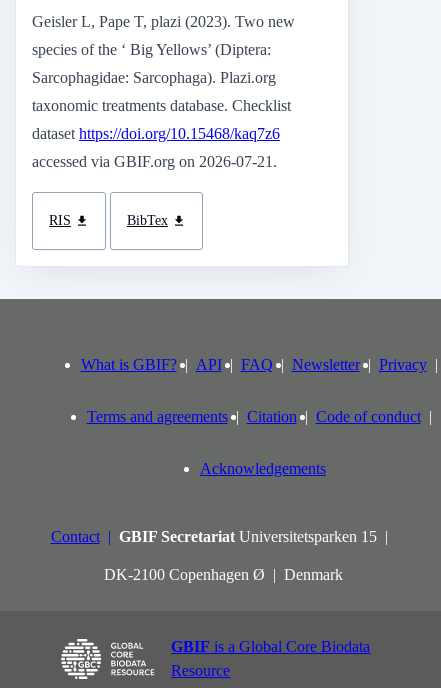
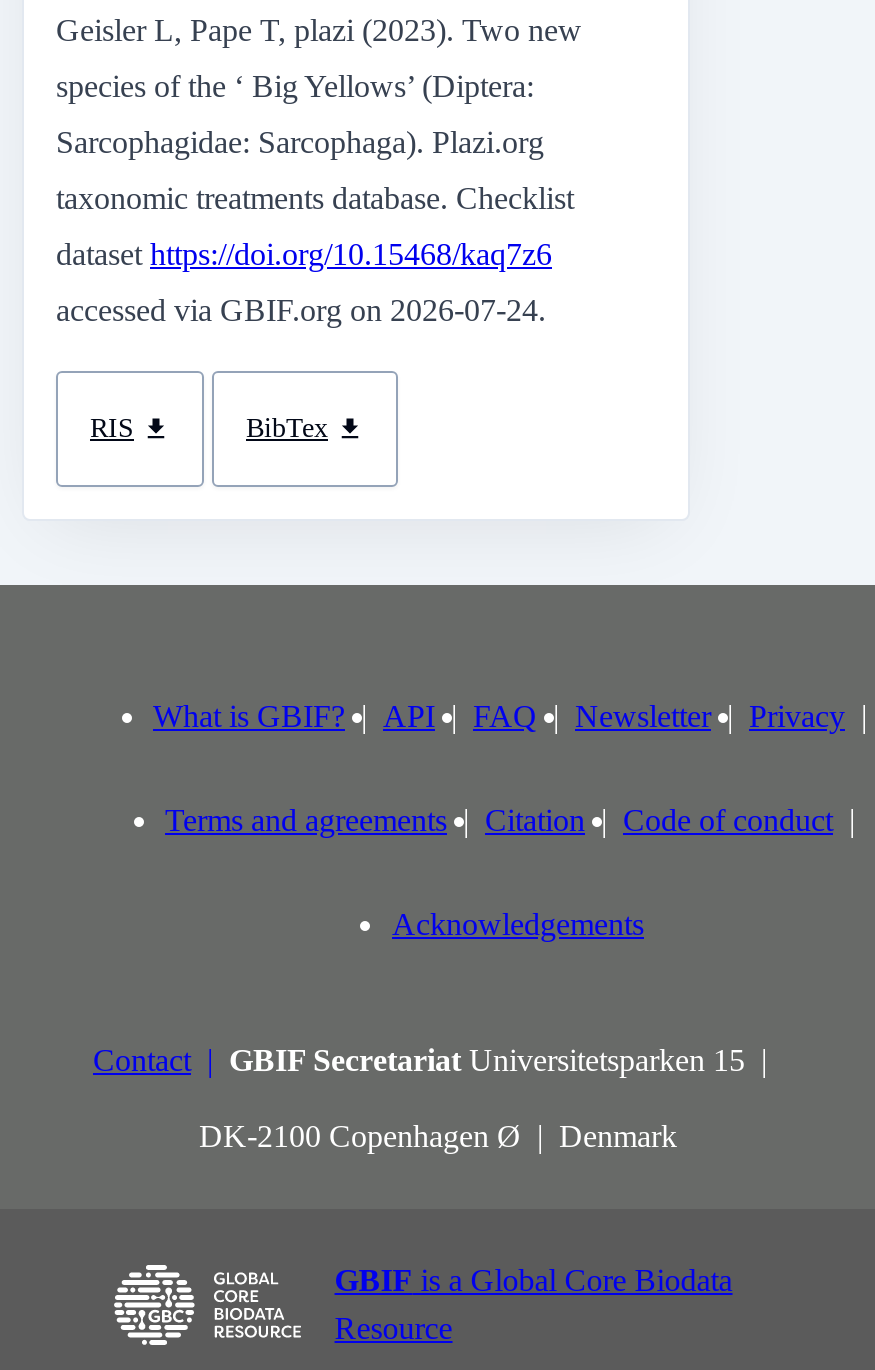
- accessed via GBIF.org on 2026-07-21.
+ accessed via GBIF.org on 2026-07-24.
